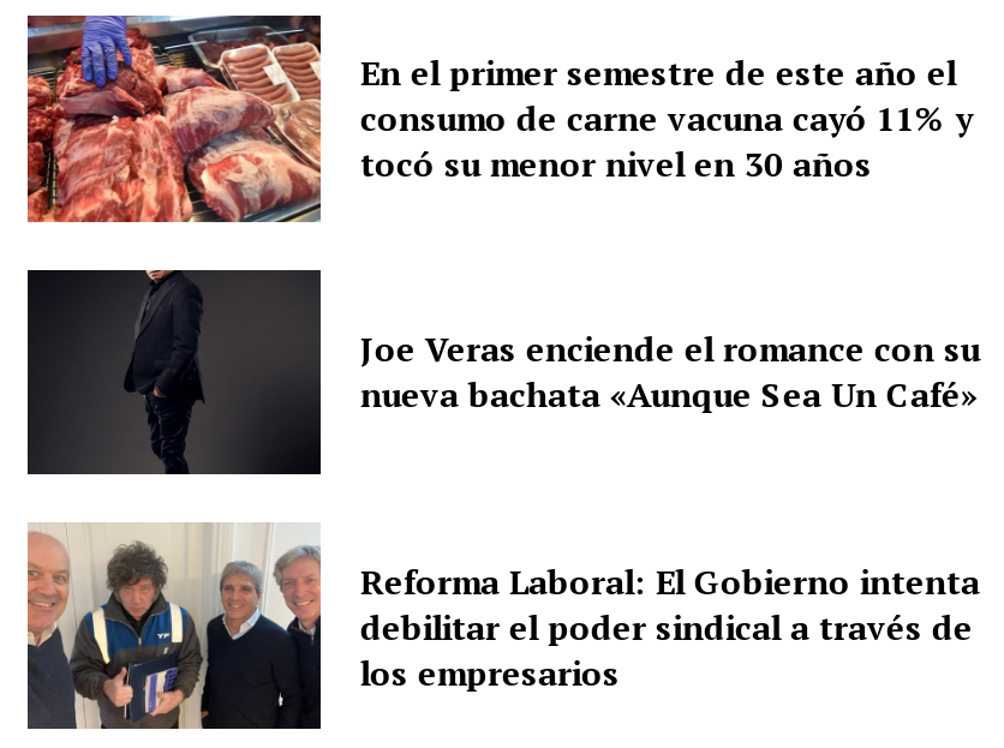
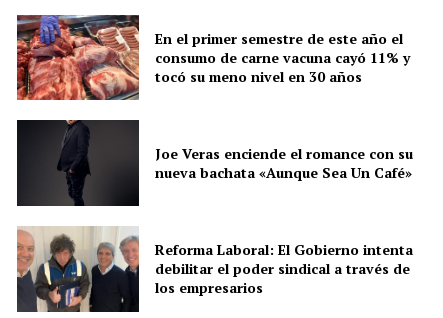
- tocó su menor nivel en 30 años
+ tocó su meno nivel en 30 años
